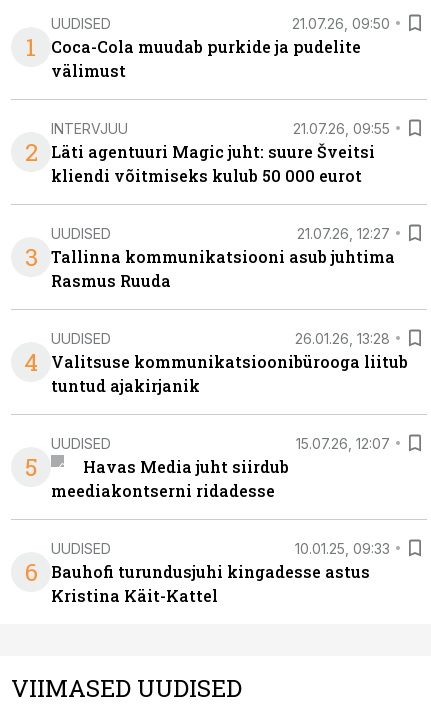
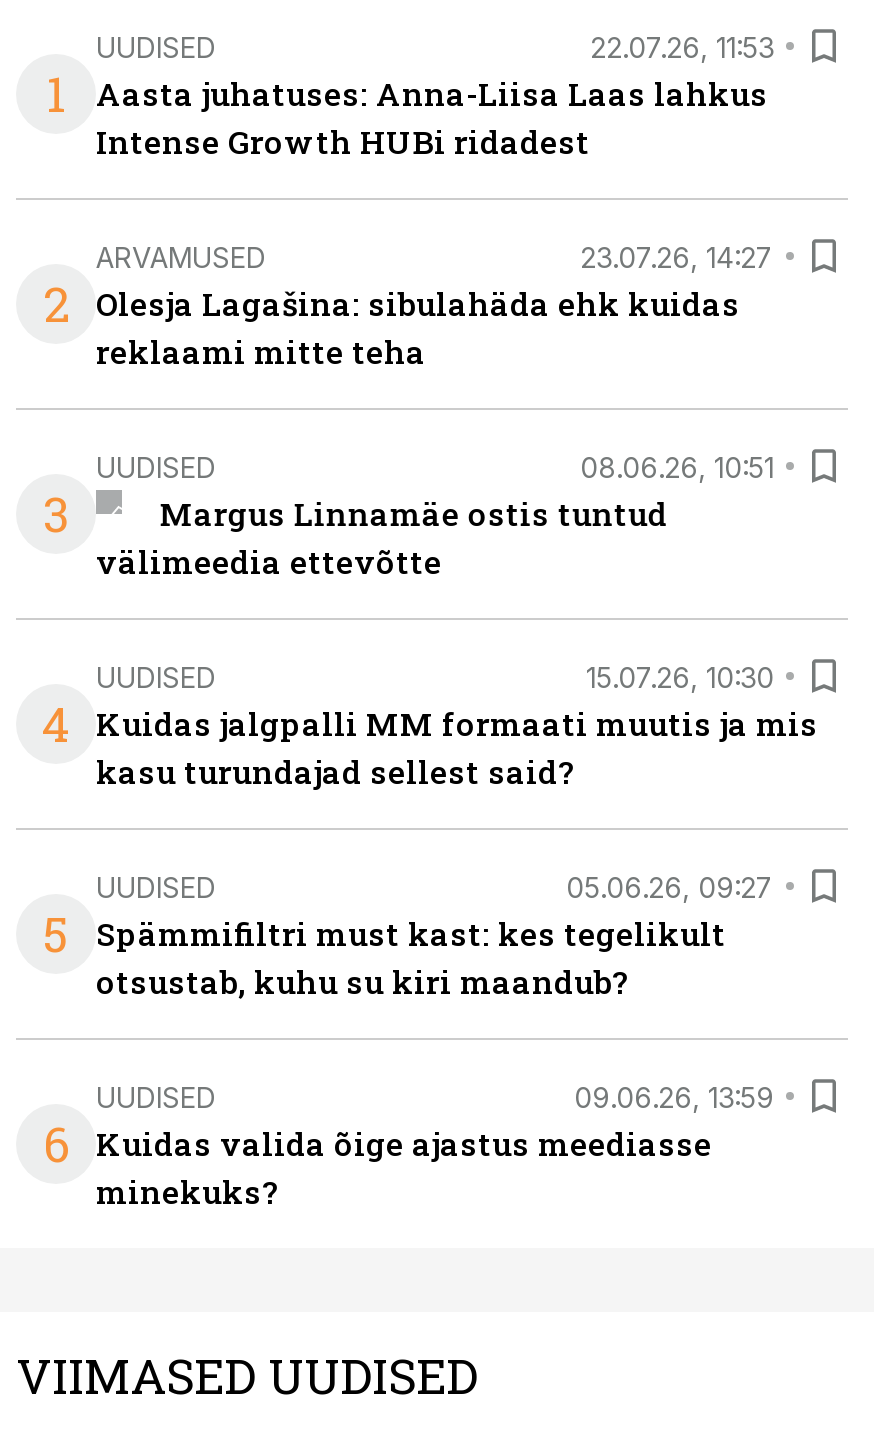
- 21.07.26, 09:50
- Coca-Cola muudab purkide ja pudelite
- välimust
+ 22.07.26, 11:53
+ Aasta juhatuses: Anna-Liisa Laas lahkus
+ Intense Growth HUBi ridadest

- INTERVJUU
- 21.07.26, 09:55
- Läti agentuuri Magic juht: suure Šveitsi
- kliendi võitmiseks kulub 50 000 eurot
+ ARVAMUSED
+ 23.07.26, 14:27
+ Olesja Lagašina: sibulahäda ehk kuidas
+ reklaami mitte teha

- 21.07.26, 12:27
- Tallinna kommunikatsiooni asub juhtima
- Rasmus Ruuda
+ 08.06.26, 10:51
+ Margus Linnamäe ostis tuntud
+ välimeedia ettevõtte

- 26.01.26, 13:28
- Valitsuse kommunikatsioonibürooga liitub
- tuntud ajakirjanik
+ 15.07.26, 10:30
+ Kuidas jalgpalli MM formaati muutis ja mis
+ kasu turundajad sellest said?

- 15.07.26, 12:07
- Havas Media juht siirdub
- meediakontserni ridadesse
+ 05.06.26, 09:27
+ Spämmifiltri must kast: kes tegelikult
+ otsustab, kuhu su kiri maandub?

- 10.01.25, 09:33
- Bauhofi turundusjuhi kingadesse astus
- Kristina Käit-Kattel
+ 09.06.26, 13:59
+ Kuidas valida õige ajastus meediasse
+ minekuks?
